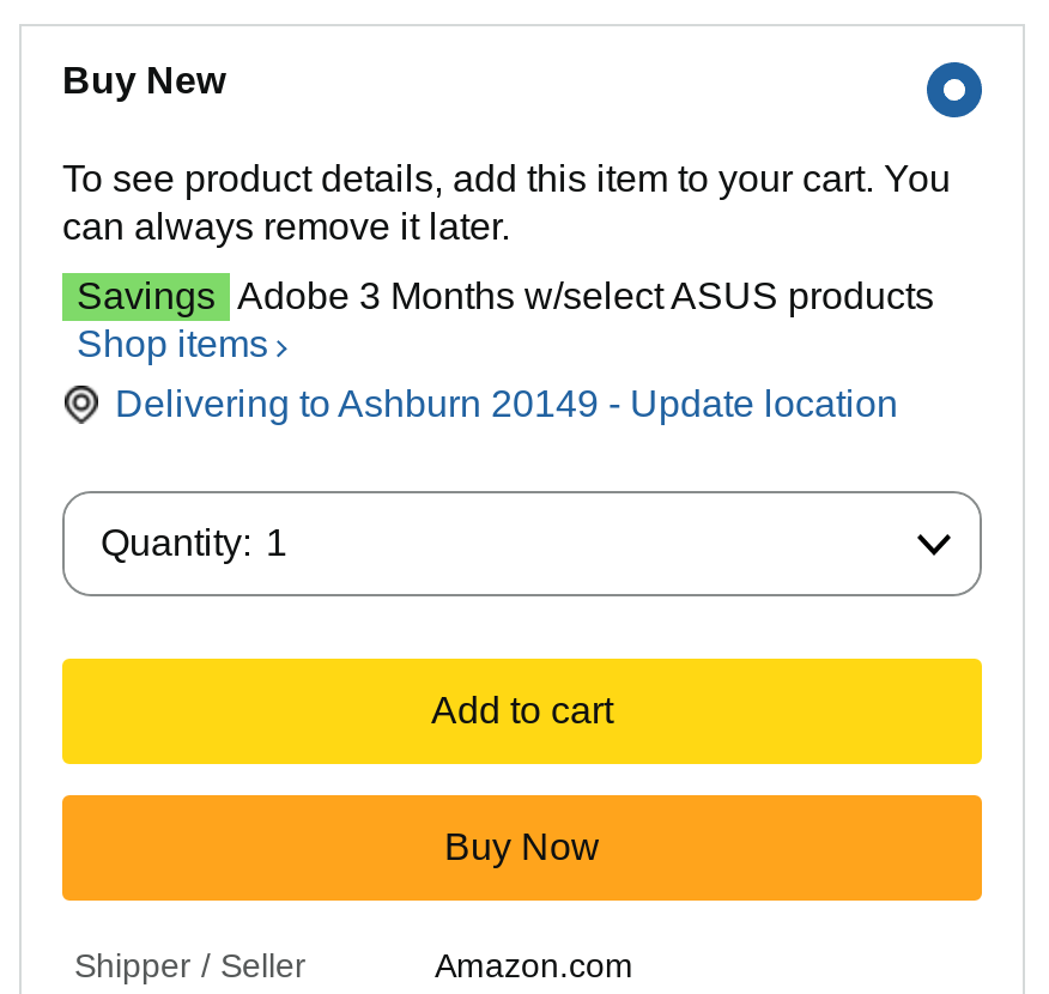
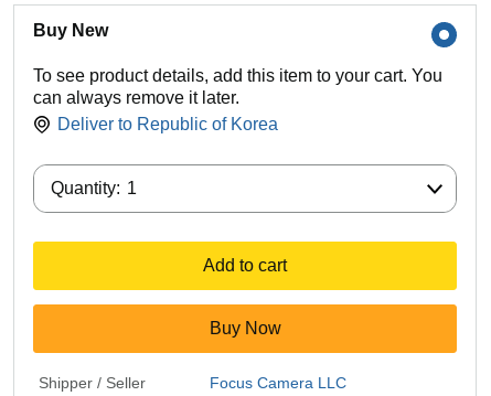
- Savings Adobe 3 Months w/select ASUS products
- Shop items
- Delivering to Ashburn 20149 - Update location
+ Deliver to Republic of Korea

- Amazon.com
+ Focus Camera LLC
